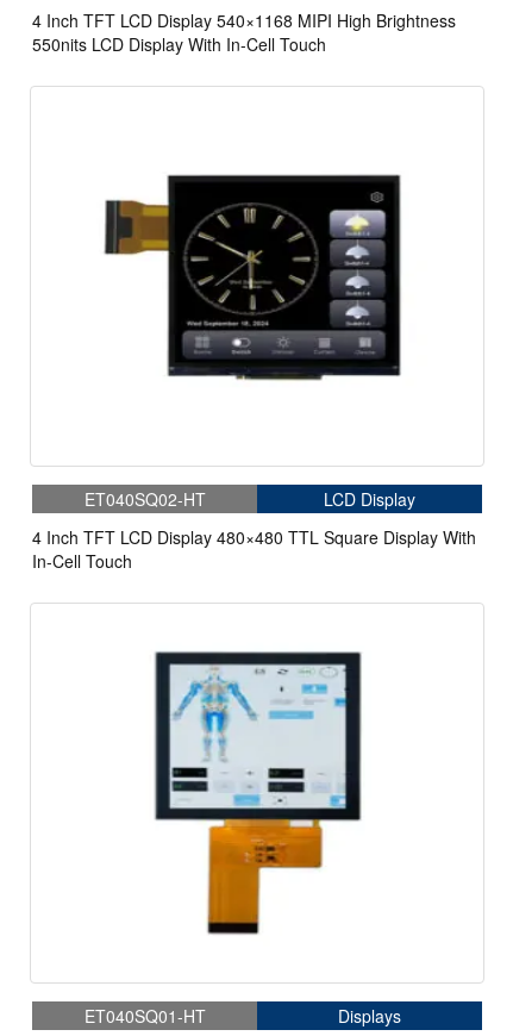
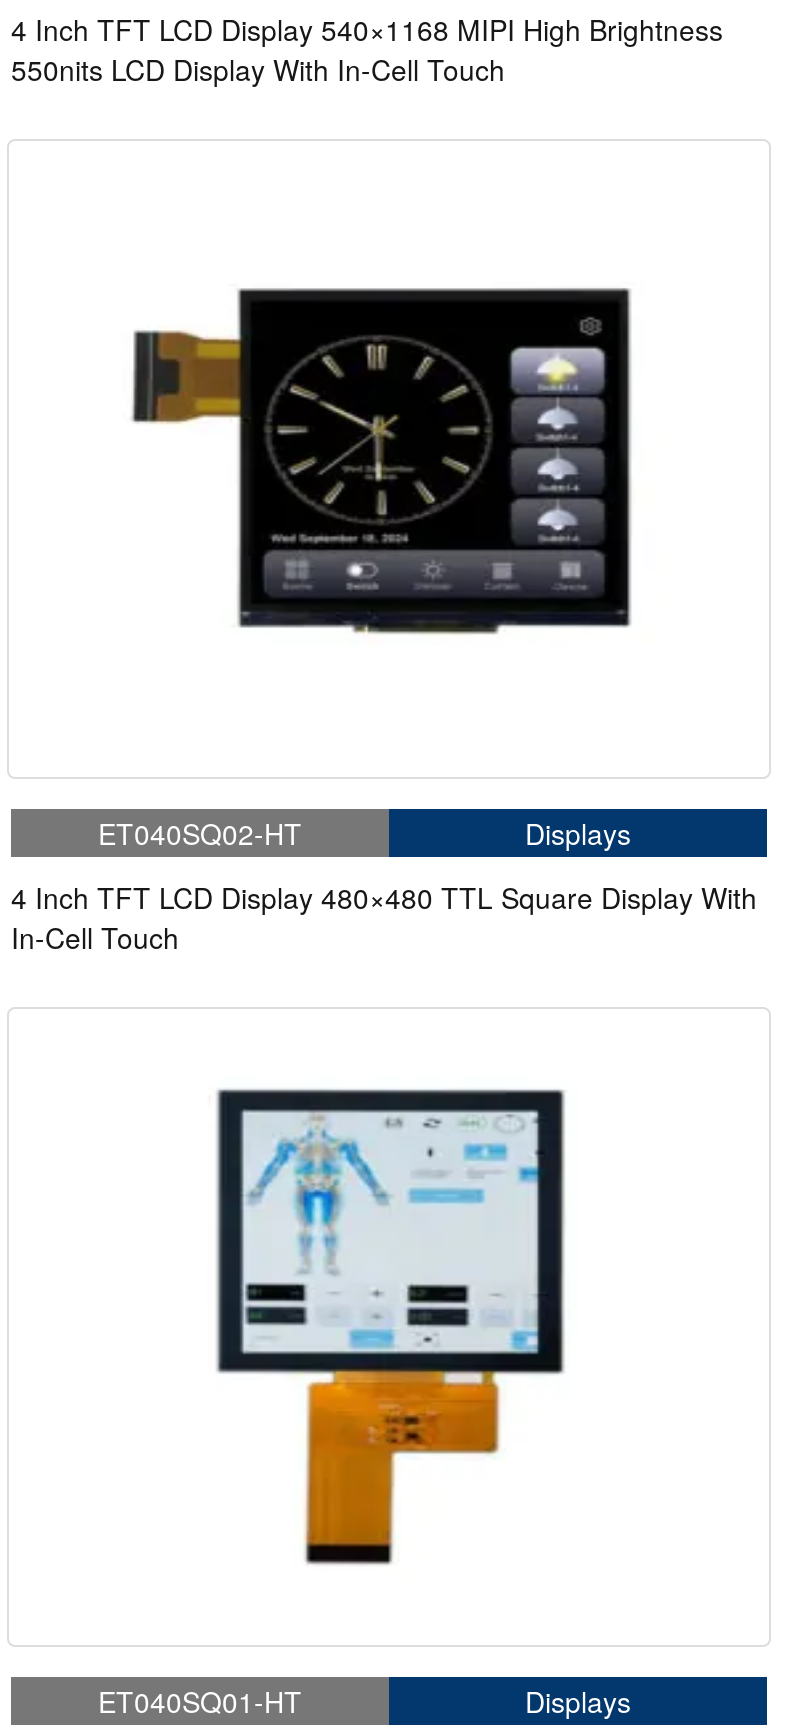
- LCD Display
+ Displays
